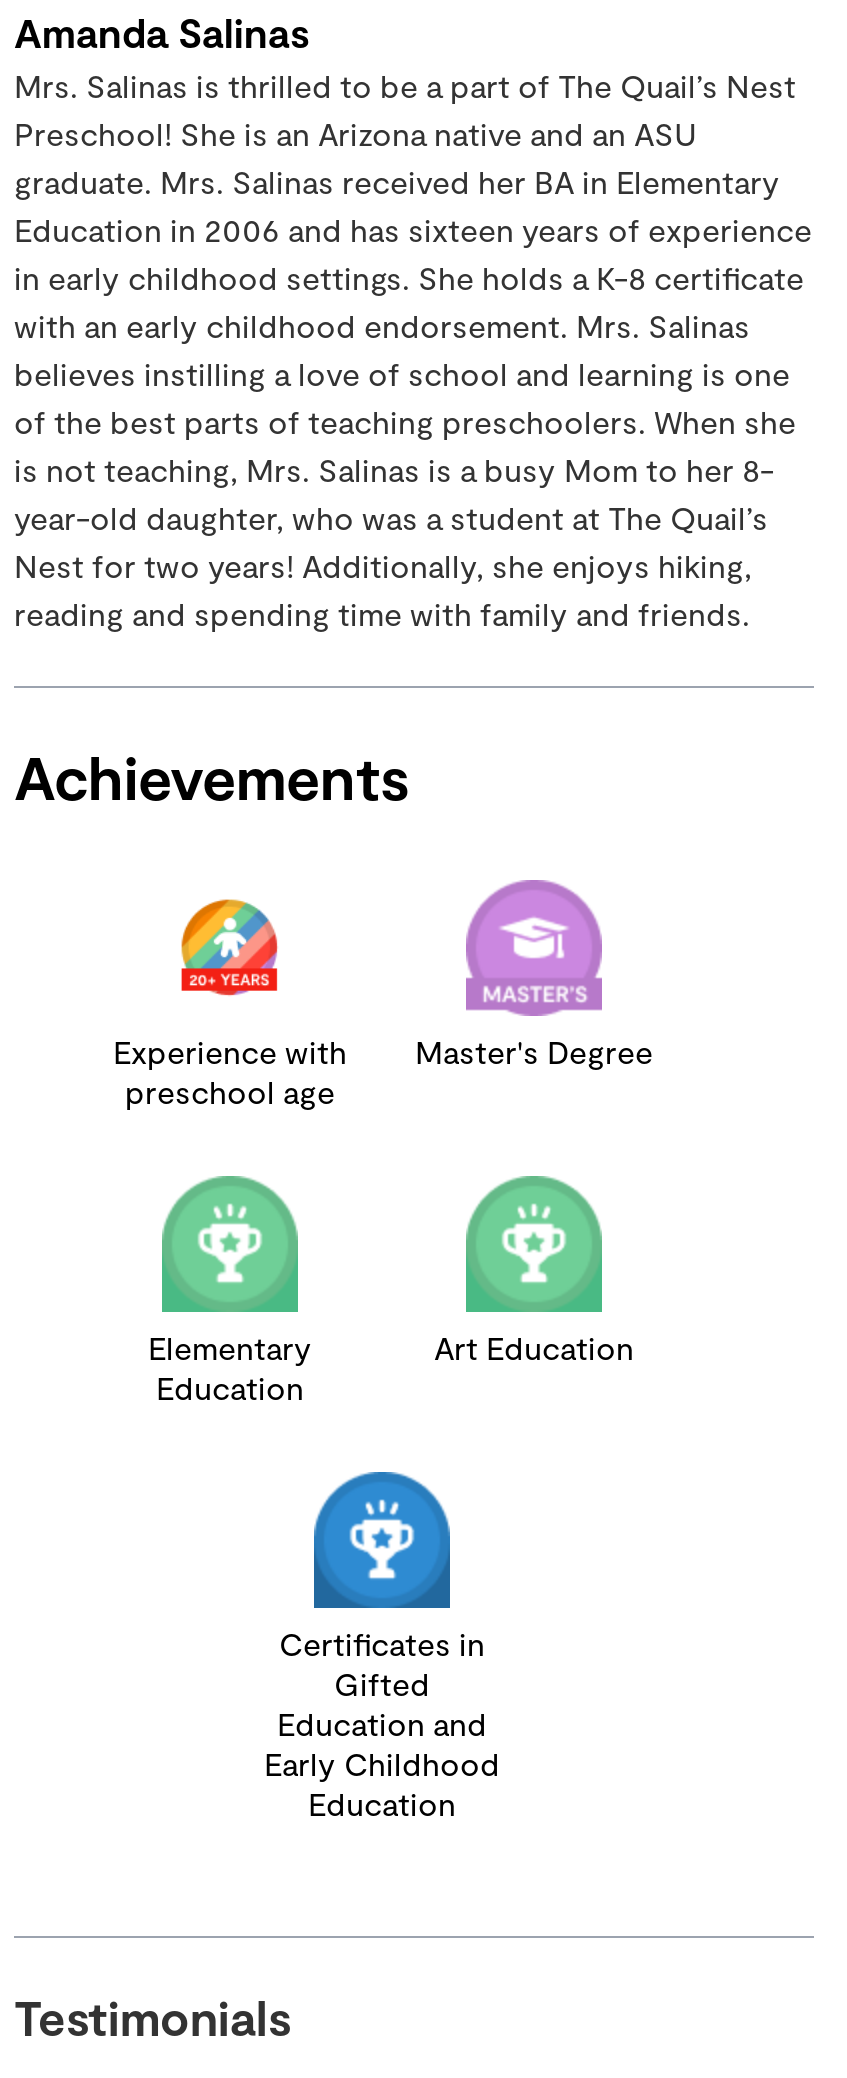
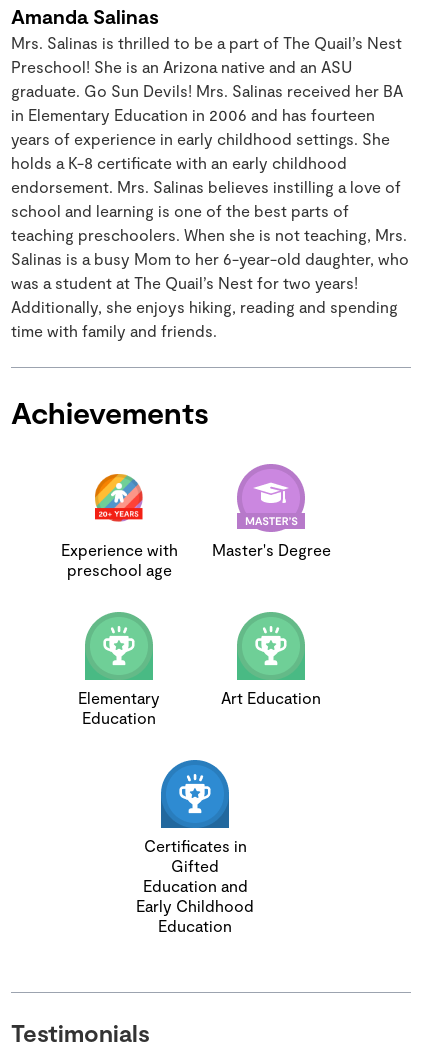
- graduate. Mrs. Salinas received her BA in Elementary
- Education in 2006 and has sixteen years of experience
- in early childhood settings. She holds a K-8 certificate
- with an early childhood endorsement. Mrs. Salinas
- believes instilling a love of school and learning is one
- of the best parts of teaching preschoolers. When she
- is not teaching, Mrs. Salinas is a busy Mom to her 8-
- year-old daughter, who was a student at The Quail’s
- Nest for two years! Additionally, she enjoys hiking,
- reading and spending time with family and friends.
+ graduate. Go Sun Devils! Mrs. Salinas received her BA
+ in Elementary Education in 2006 and has fourteen
+ years of experience in early childhood settings. She
+ holds a K-8 certificate with an early childhood
+ endorsement. Mrs. Salinas believes instilling a love of
+ school and learning is one of the best parts of
+ teaching preschoolers. When she is not teaching, Mrs.
+ Salinas is a busy Mom to her 6-year-old daughter, who
+ was a student at The Quail’s Nest for two years!
+ Additionally, she enjoys hiking, reading and spending
+ time with family and friends.
